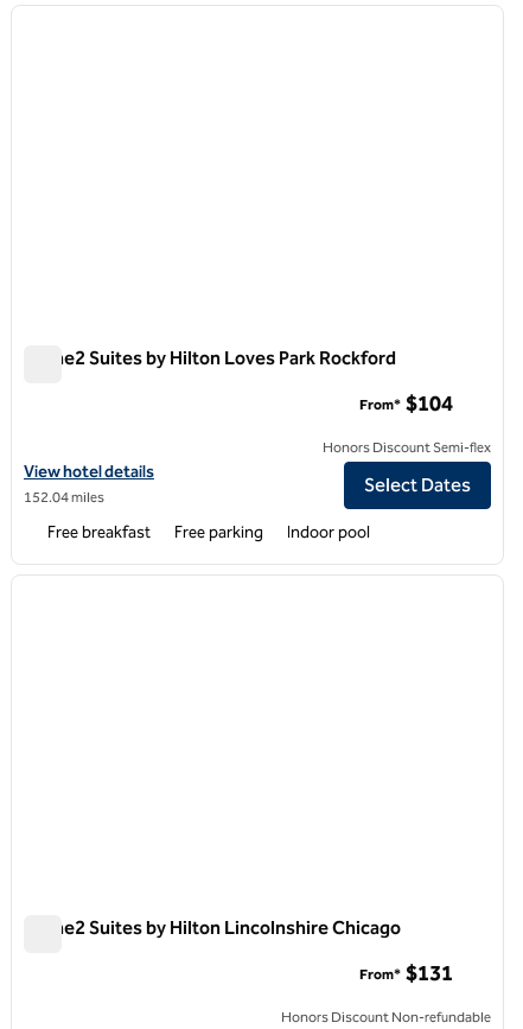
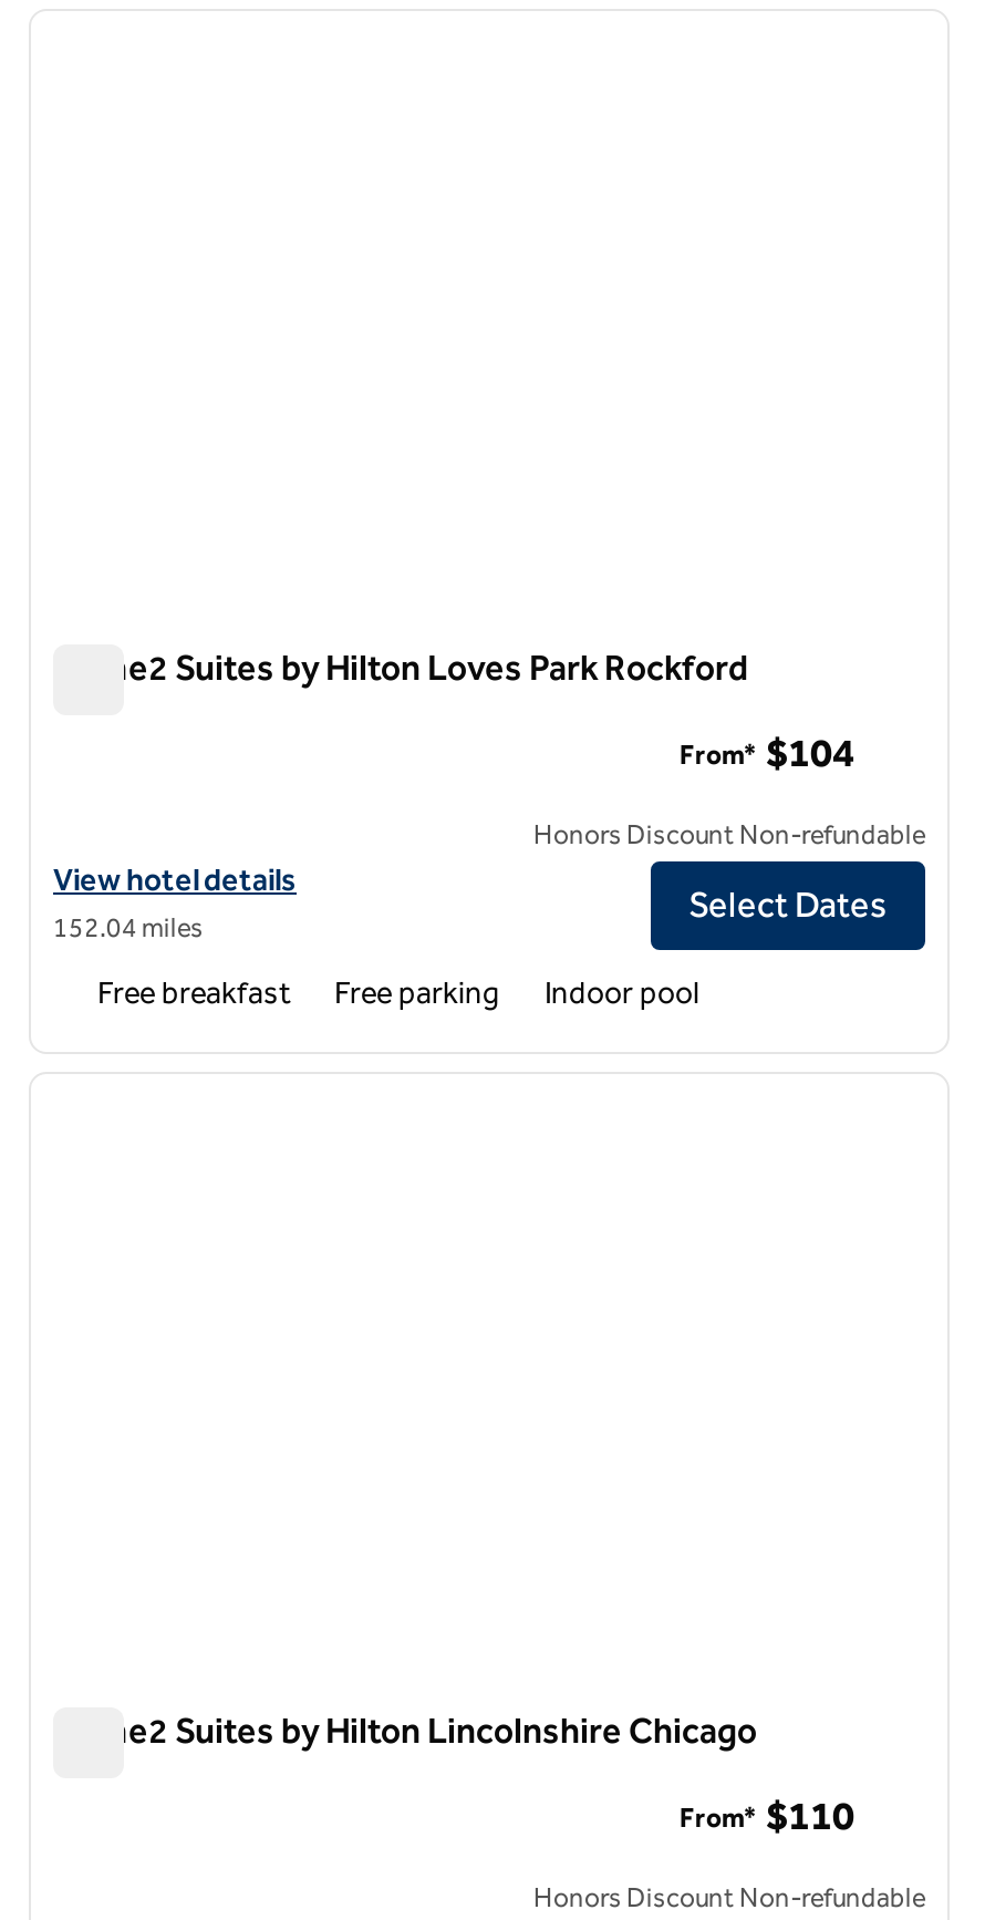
- Honors Discount Semi-flex
+ Honors Discount Non-refundable

- From* $131
+ From* $110
